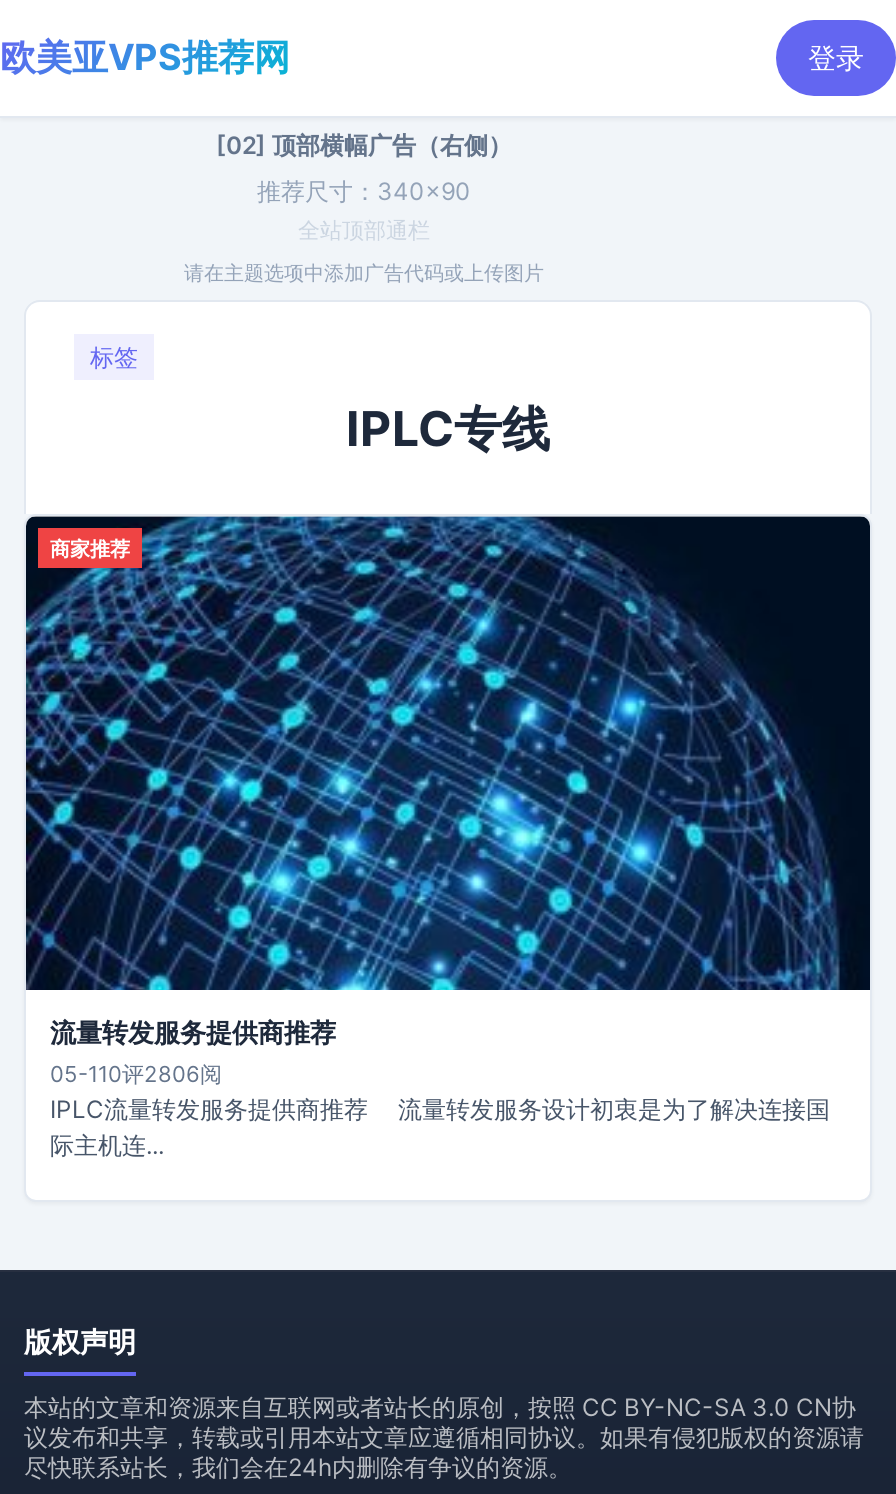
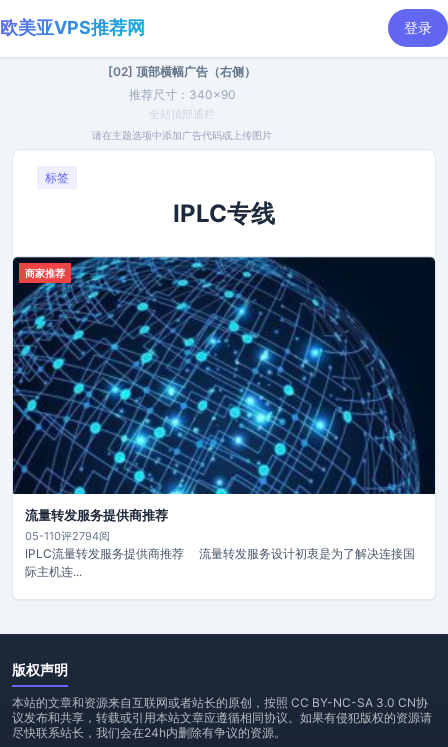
- 05-110评2806阅
+ 05-110评2794阅
